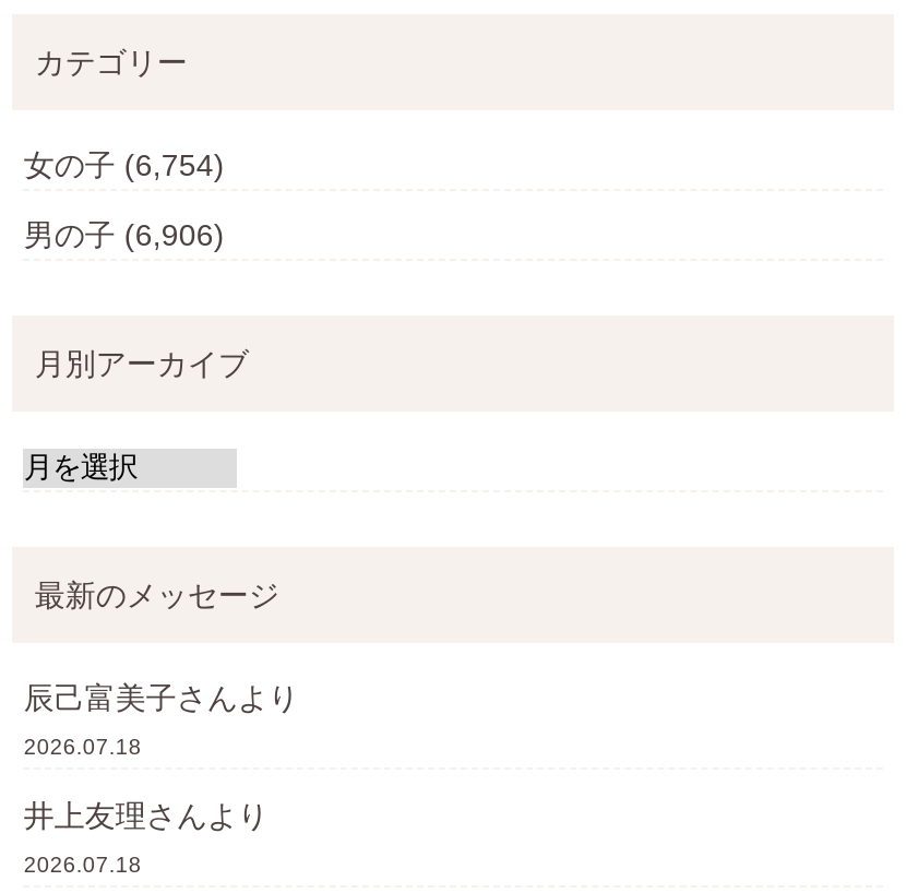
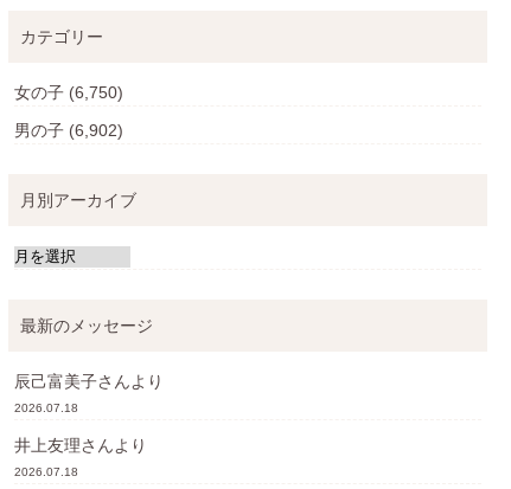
- 女の子(6,754)
+ 女の子(6,750)

- 男の子(6,906)
+ 男の子(6,902)
